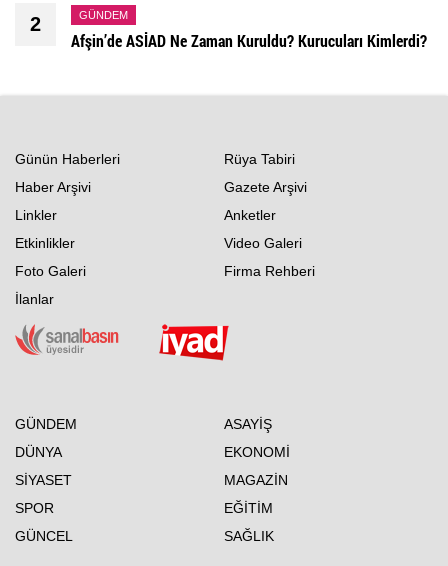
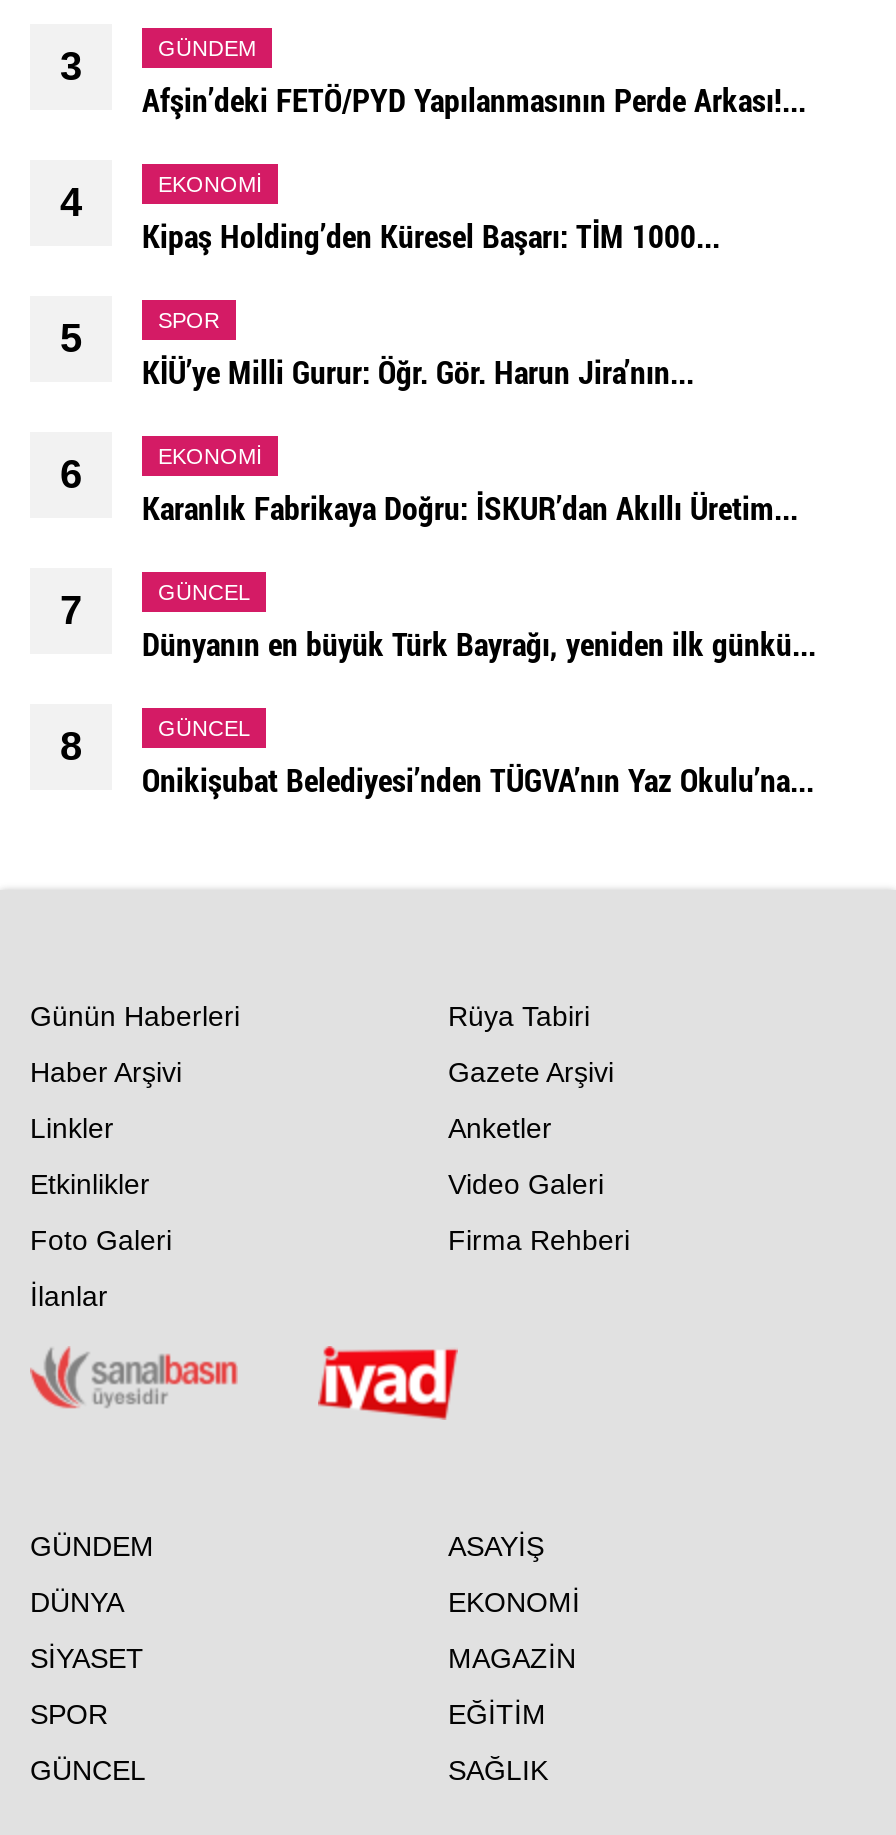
- 2
+ 3

- Afşin’de ASİAD Ne Zaman Kuruldu? Kurucuları Kimlerdi?
+ Afşin’deki FETÖ/PYD Yapılanmasının Perde Arkası!...
+ 4
+ EKONOMİ
+ Kipaş Holding’den Küresel Başarı: TİM 1000...
+ 5
+ SPOR
+ KİÜ’ye Milli Gurur: Öğr. Gör. Harun Jira’nın...
+ 6
+ EKONOMİ
+ Karanlık Fabrikaya Doğru: İSKUR’dan Akıllı Üretim...
+ 7
+ GÜNCEL
+ Dünyanın en büyük Türk Bayrağı, yeniden ilk günkü...
+ 8
+ GÜNCEL
+ Onikişubat Belediyesi’nden TÜGVA’nın Yaz Okulu’na...
